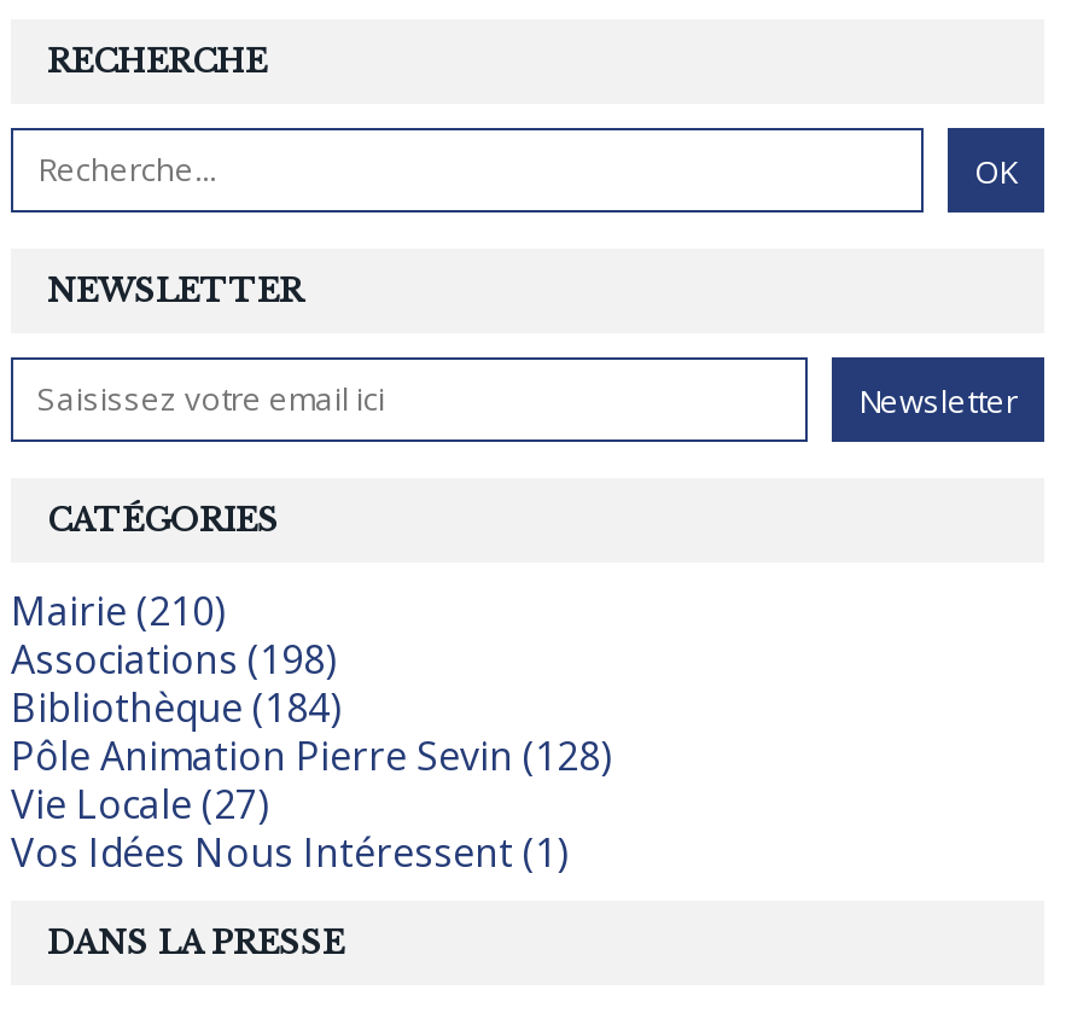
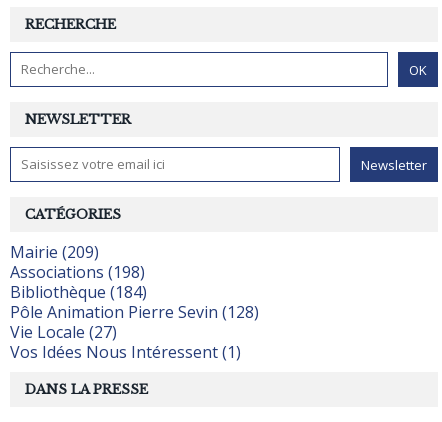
- Mairie (210)
+ Mairie (209)
